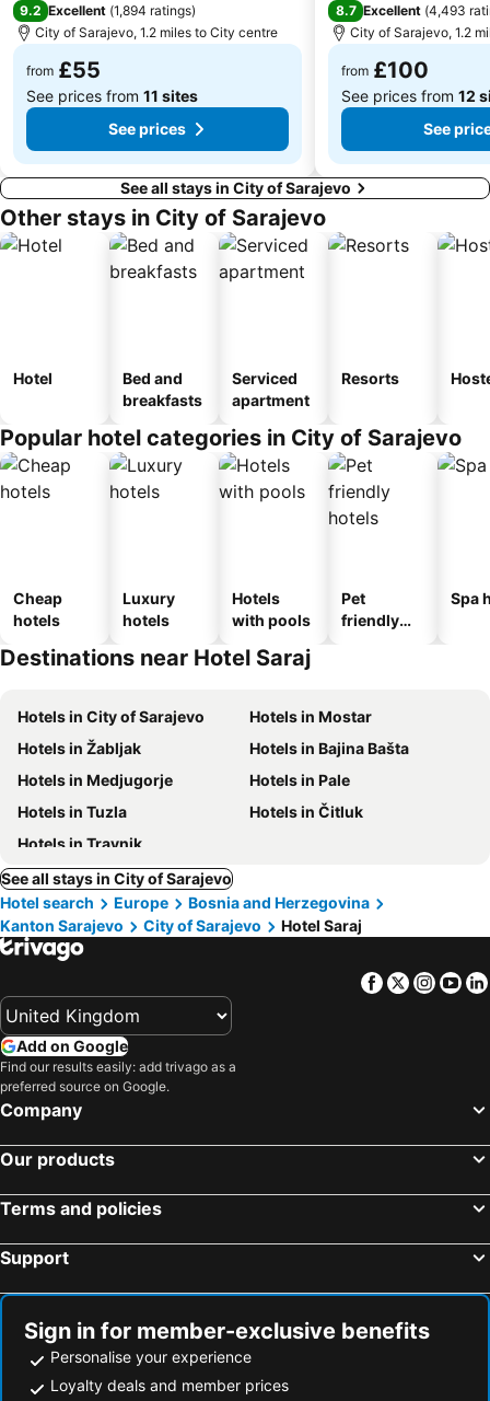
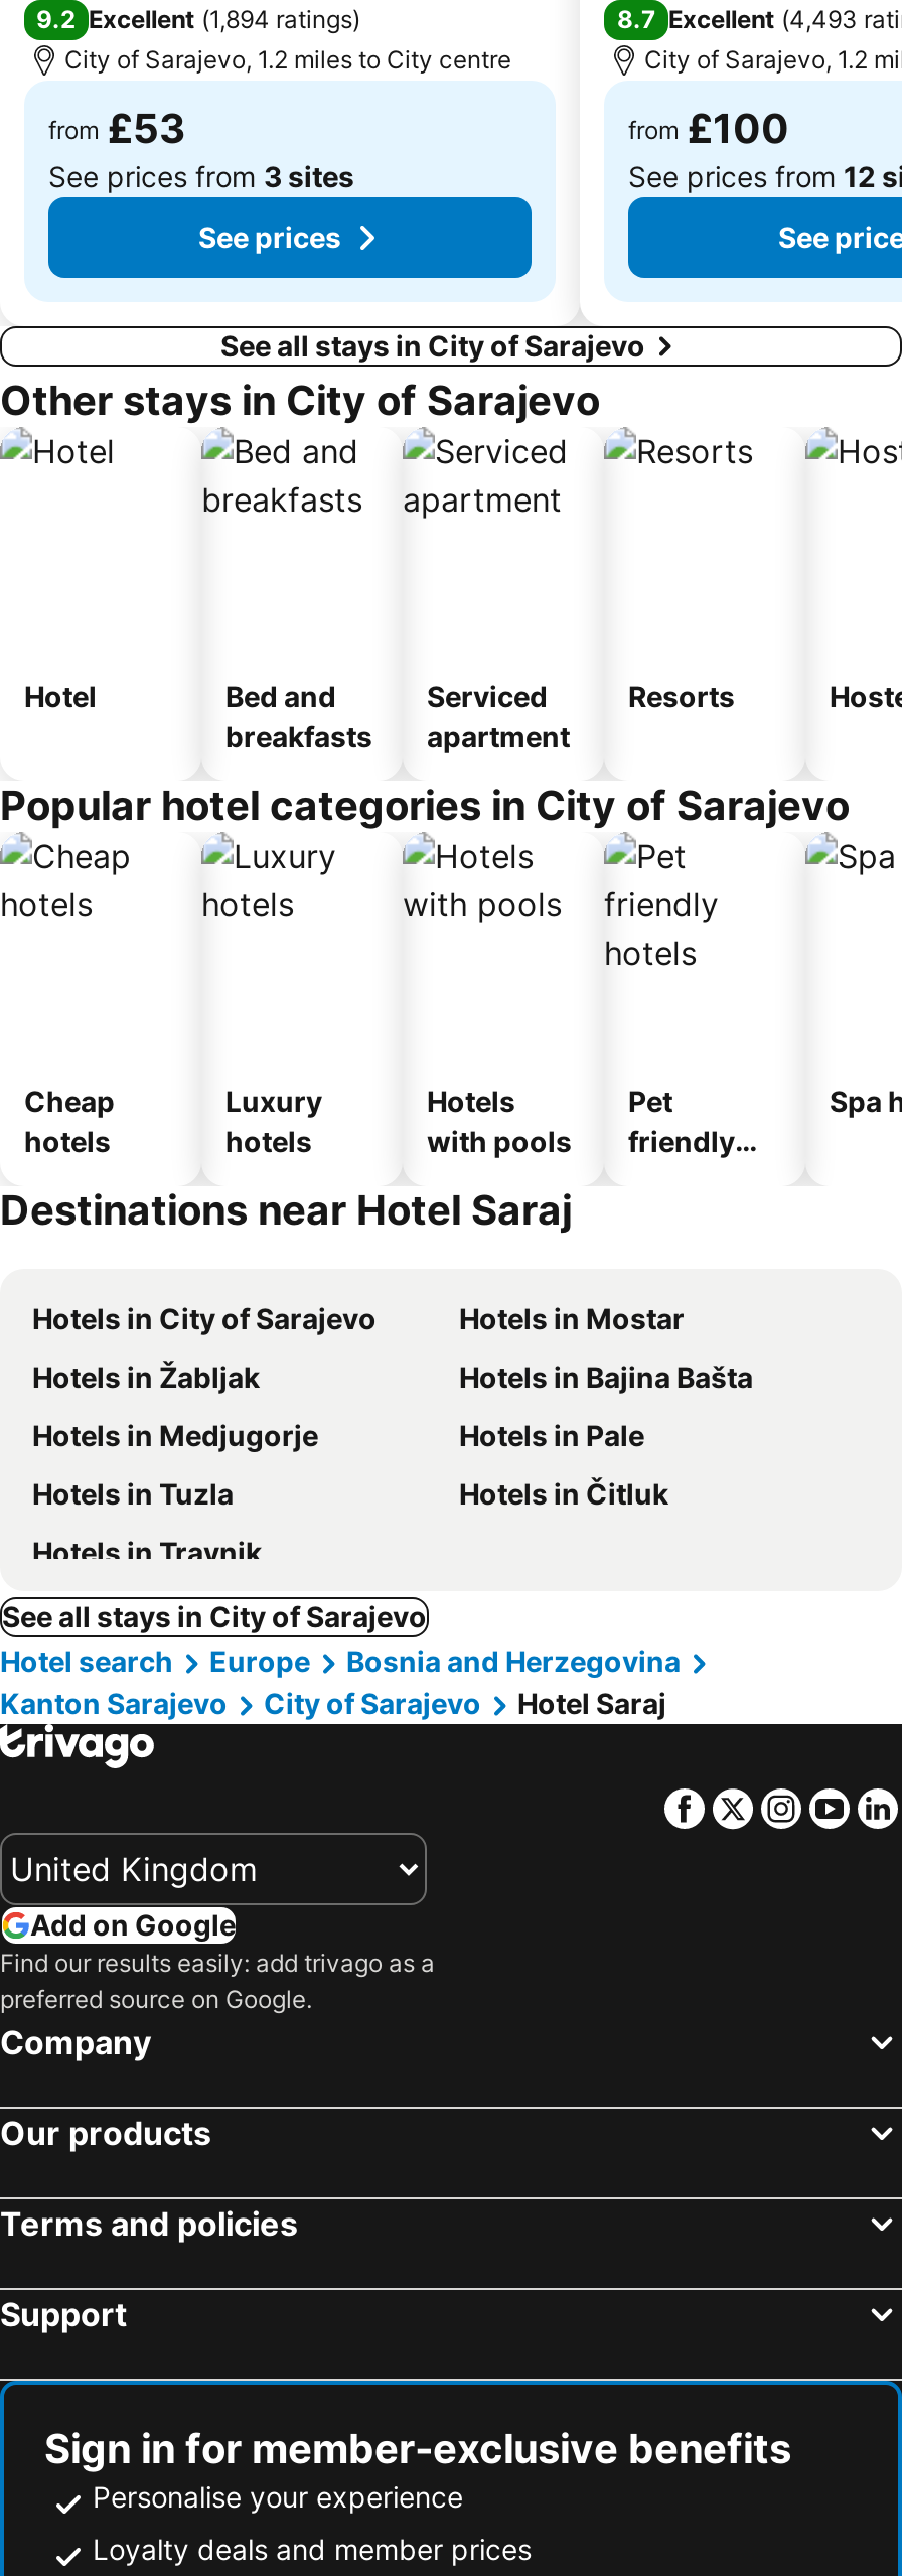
- from £55
+ from £53

- See prices from 11 sites
+ See prices from 3 sites
